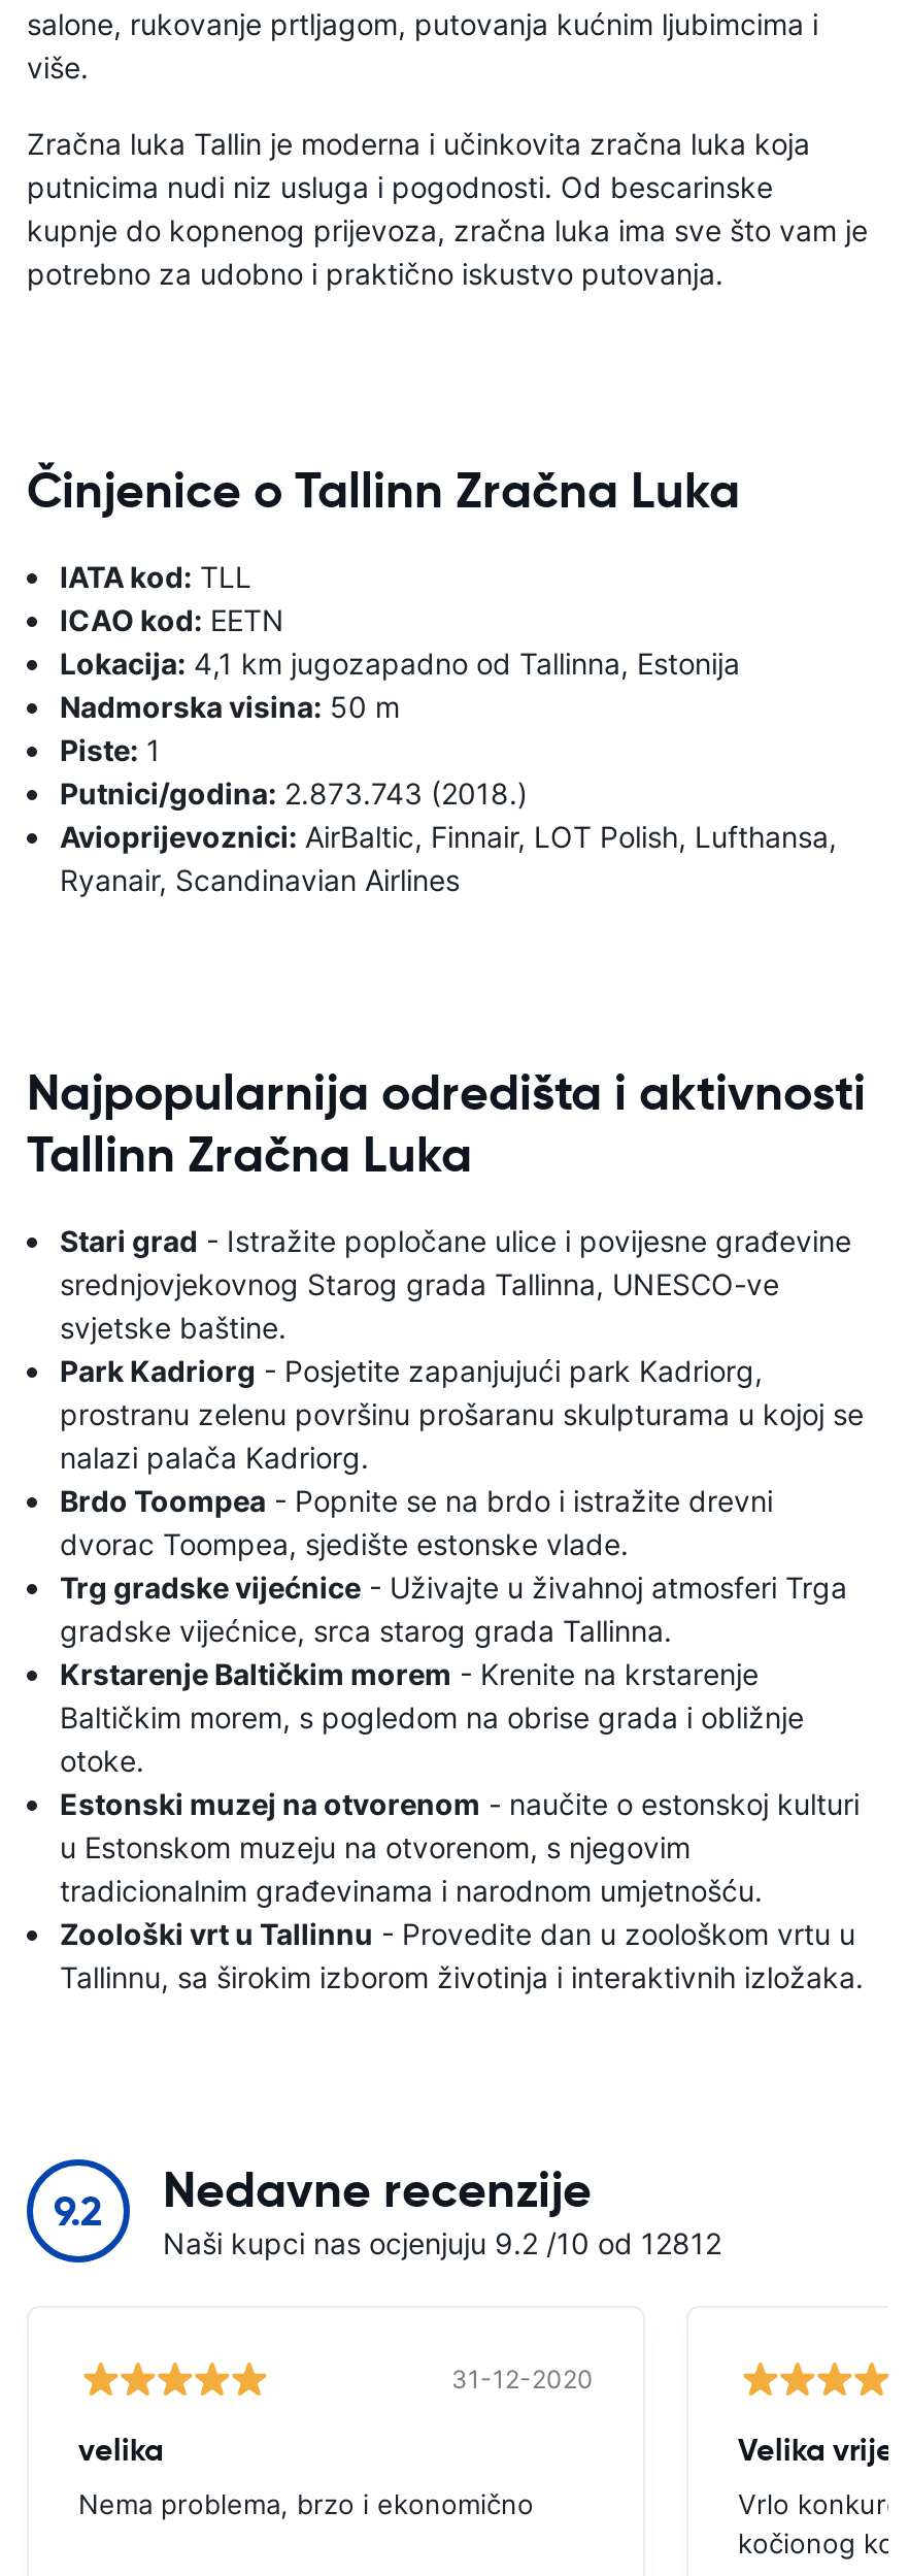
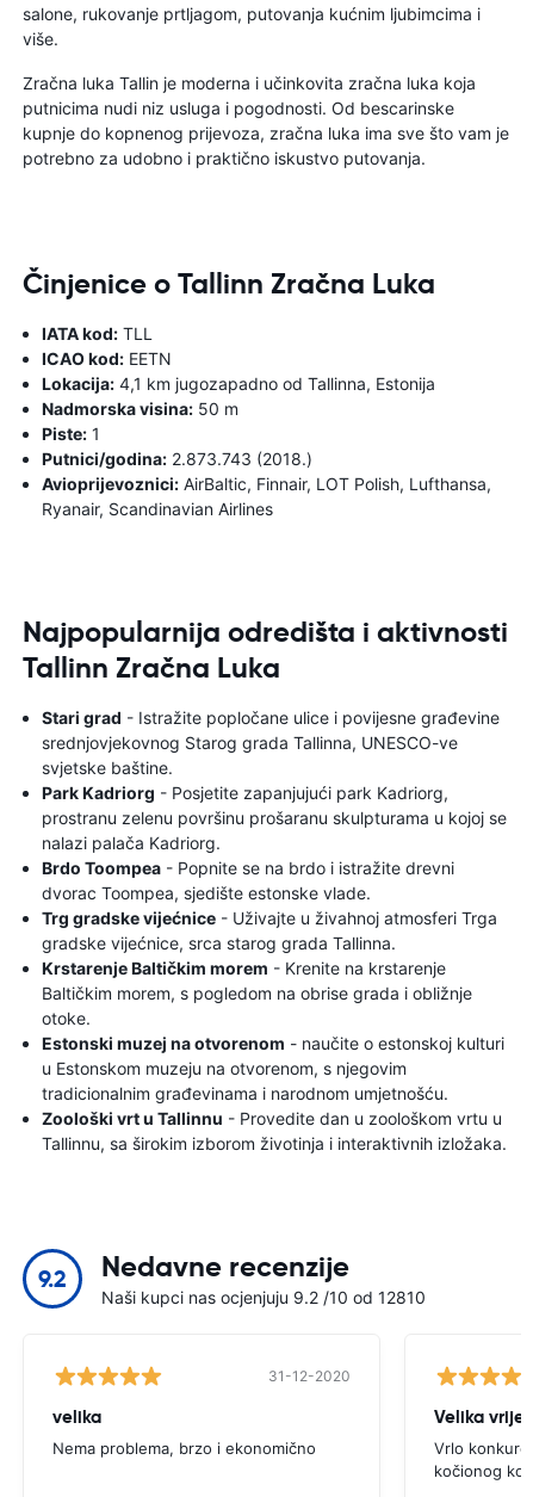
- Naši kupci nas ocjenjuju 9.2 /10 od 12812
+ Naši kupci nas ocjenjuju 9.2 /10 od 12810
